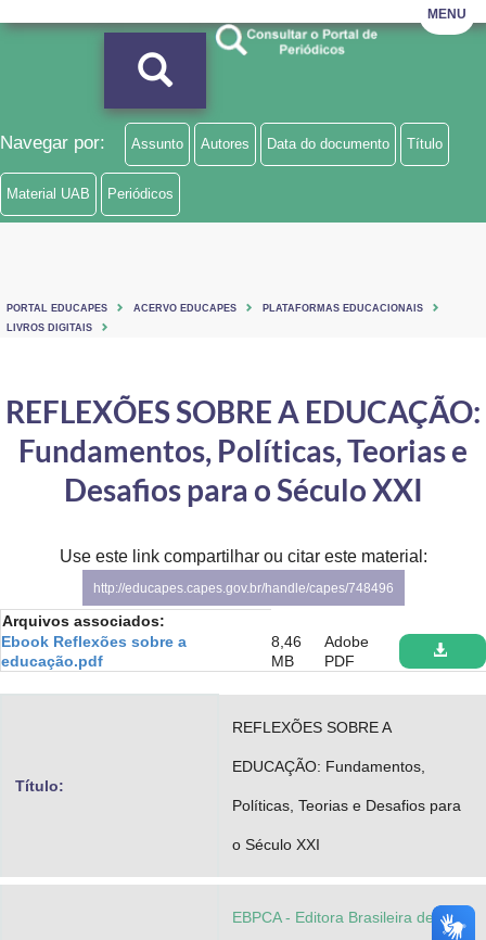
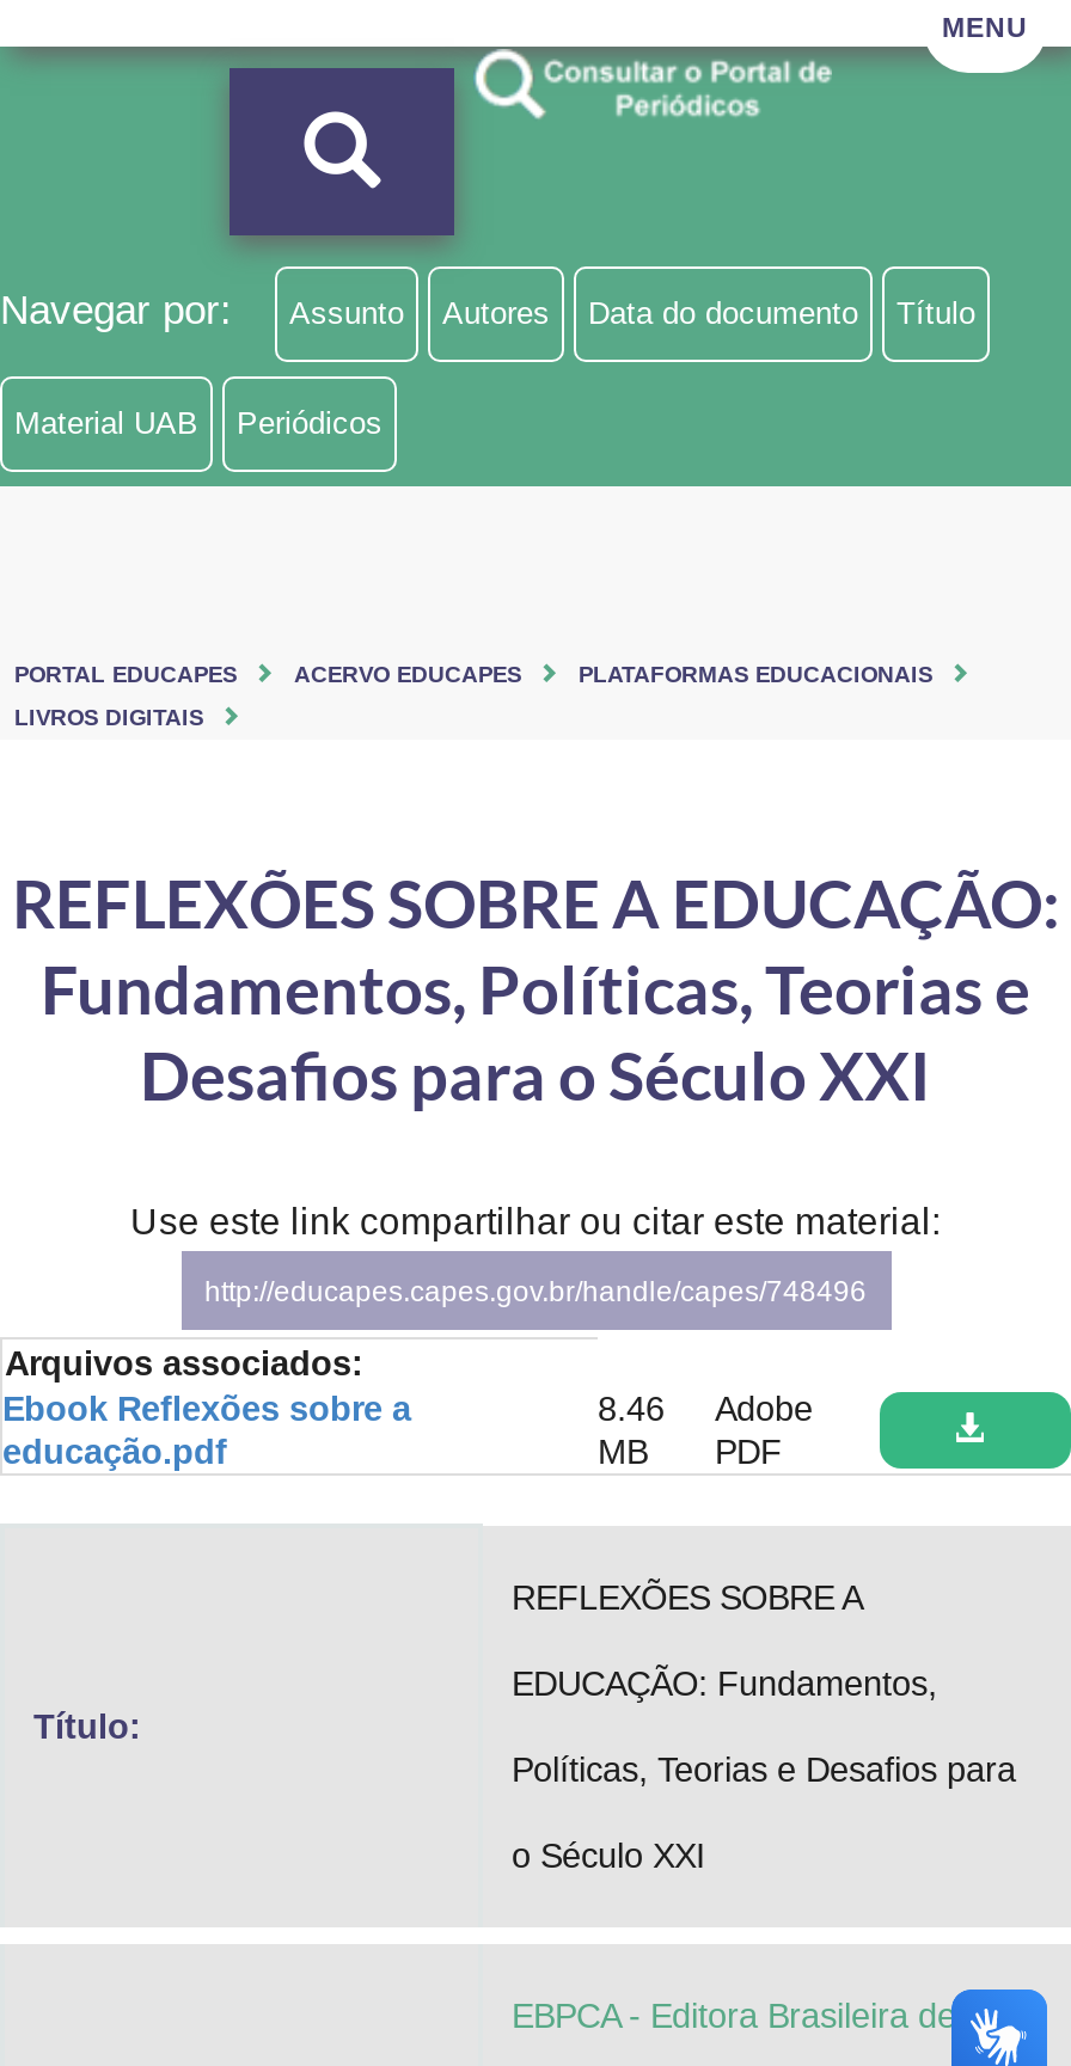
- 8,46 Adobe
+ 8.46 Adobe
